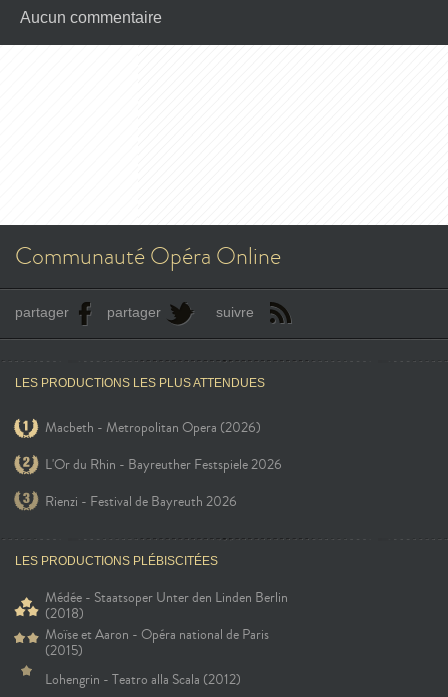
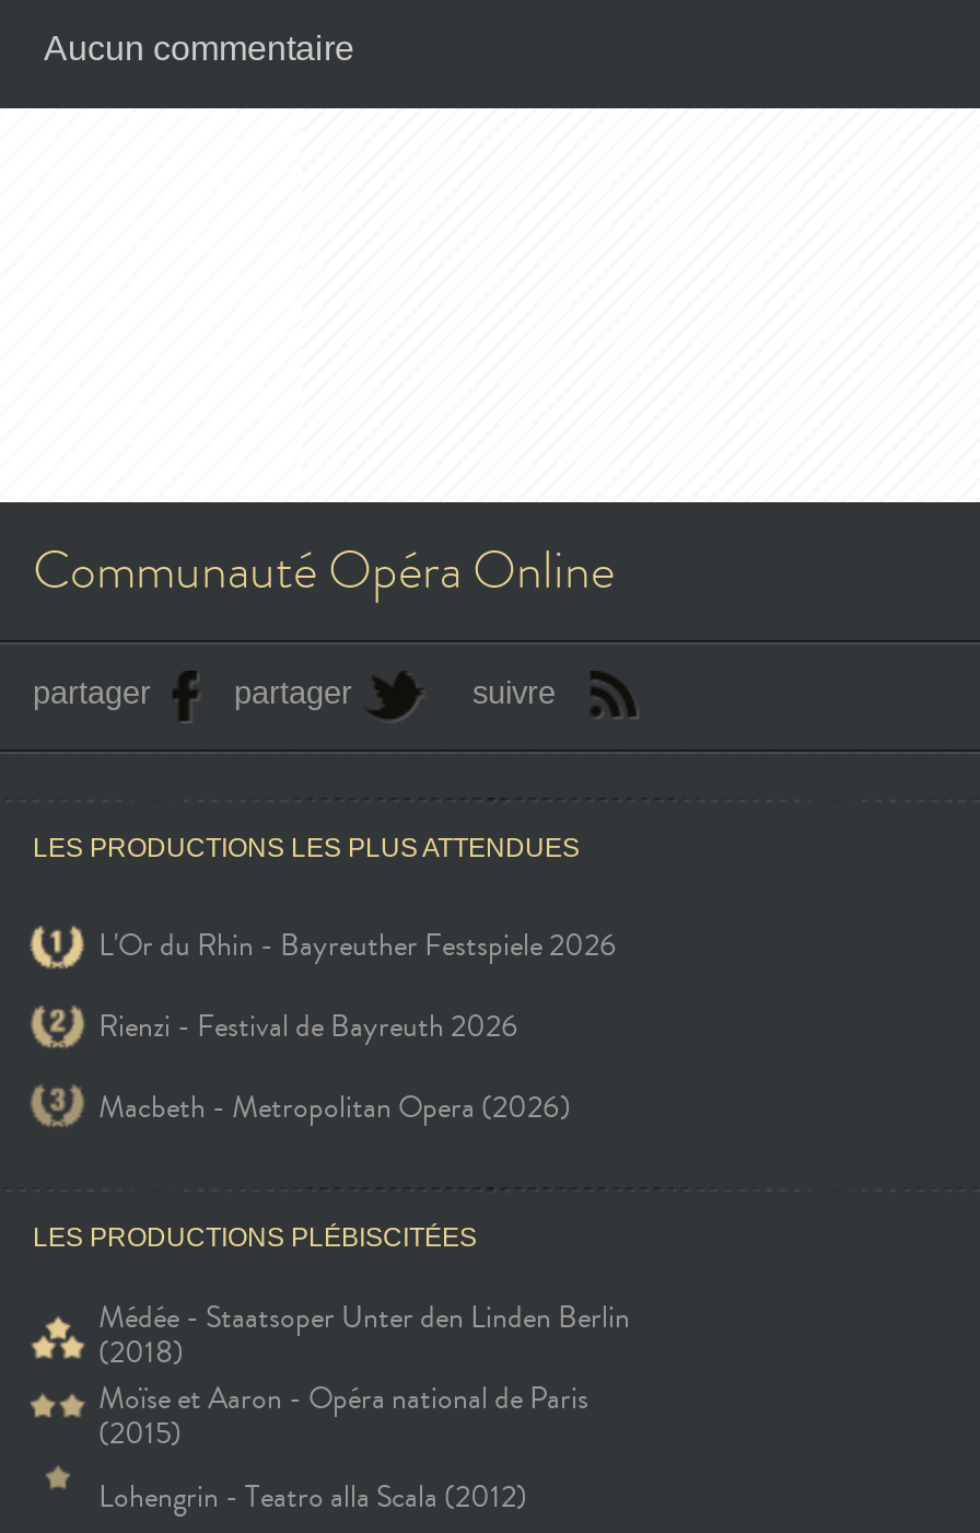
moved down: Macbeth - Metropolitan Opera (2026)

moved up: L'Or du Rhin - Bayreuther Festspiele 2026 | Rienzi - Festival de Bayreuth 2026
